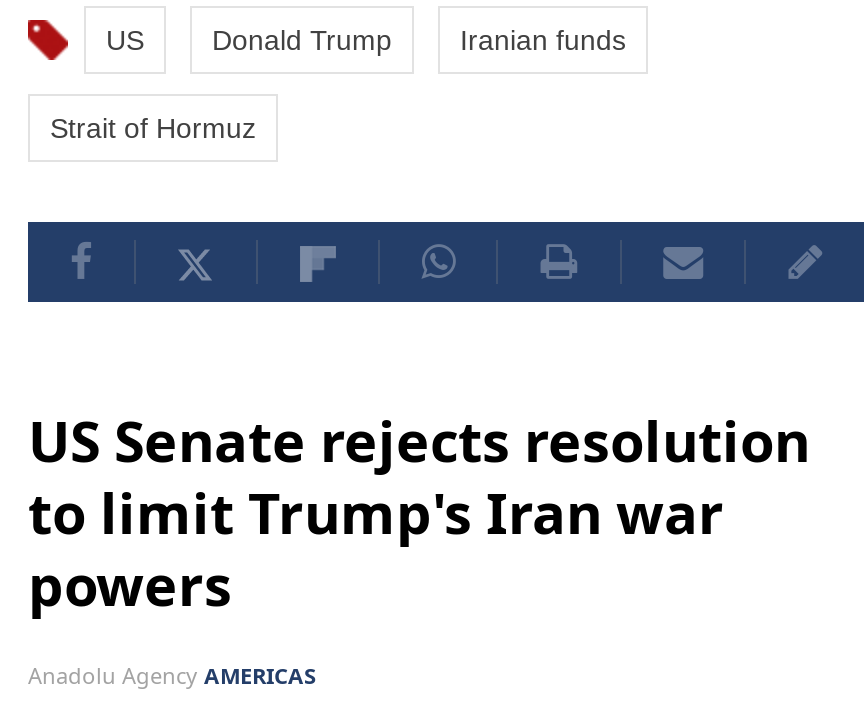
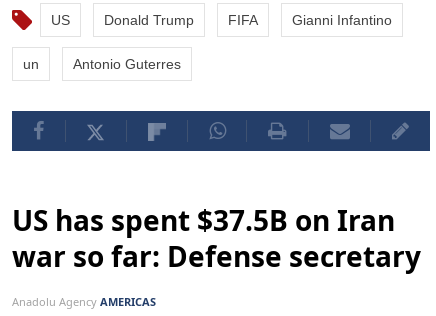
- Iranian funds
+ FIFA
+ Gianni Infantino

- Strait of Hormuz
+ un
+ Antonio Guterres

- US Senate rejects resolution
- to limit Trump's Iran war
- powers
+ US has spent $37.5B on Iran
+ war so far: Defense secretary
